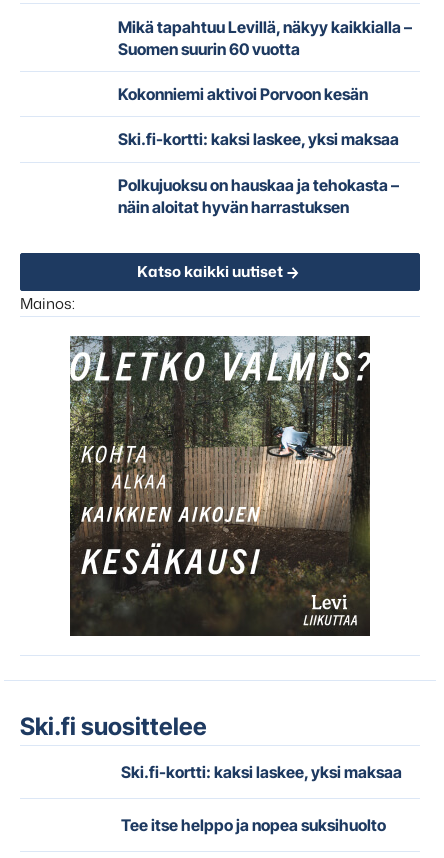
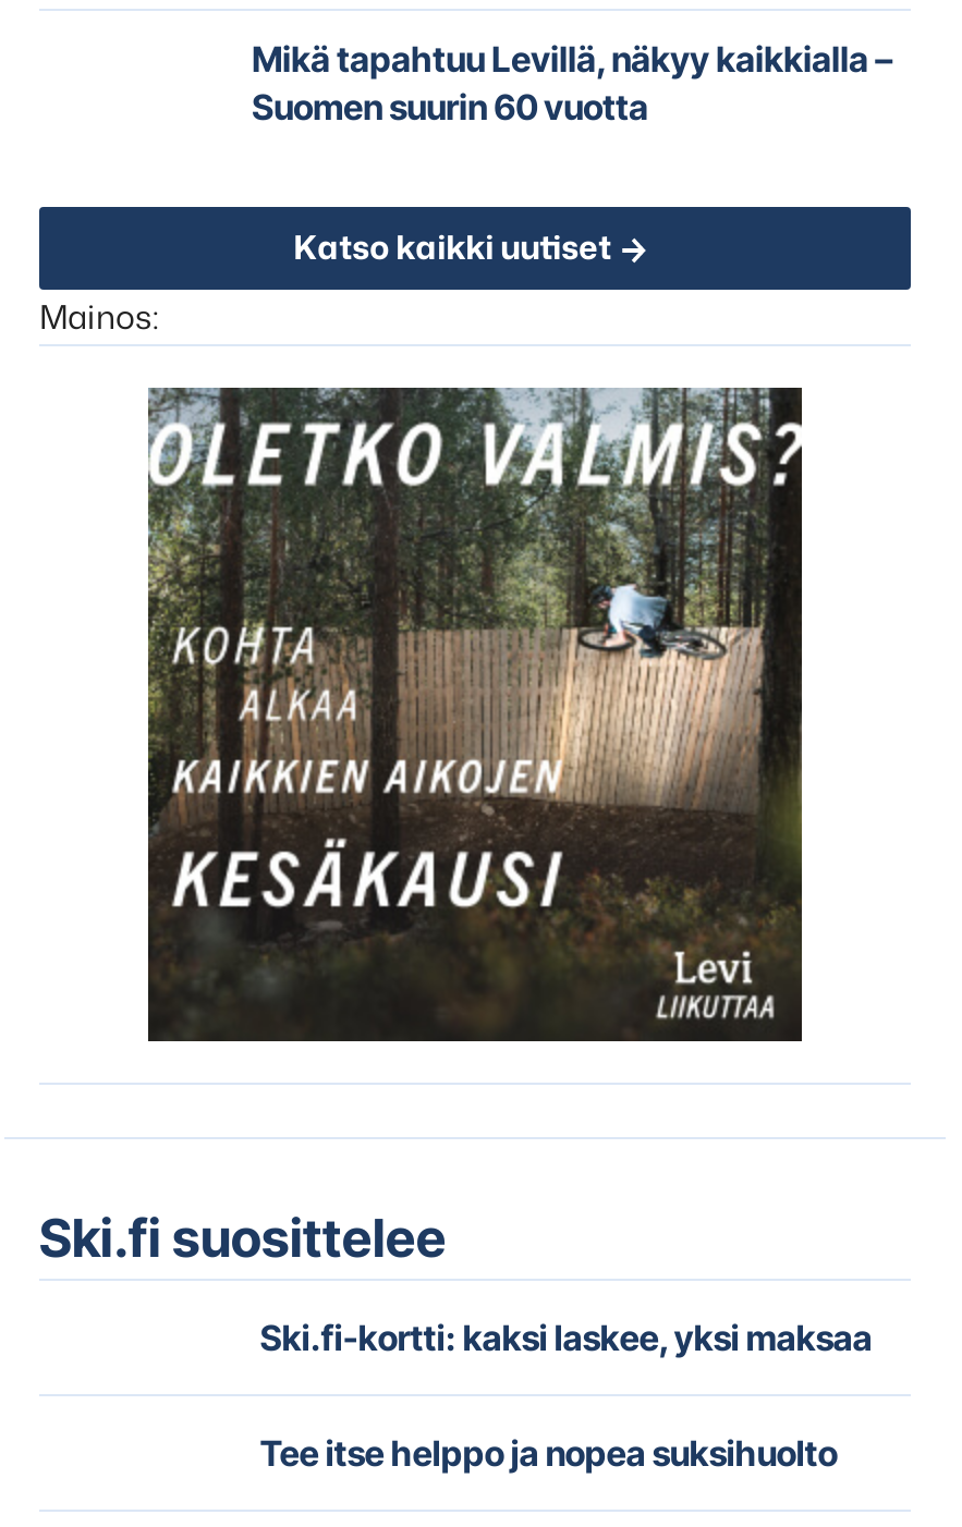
- Kokonniemi aktivoi Porvoon kesän
- Ski.fi-kortti: kaksi laskee, yksi maksaa
- Polkujuoksu on hauskaa ja tehokasta –
- näin aloitat hyvän harrastuksen
